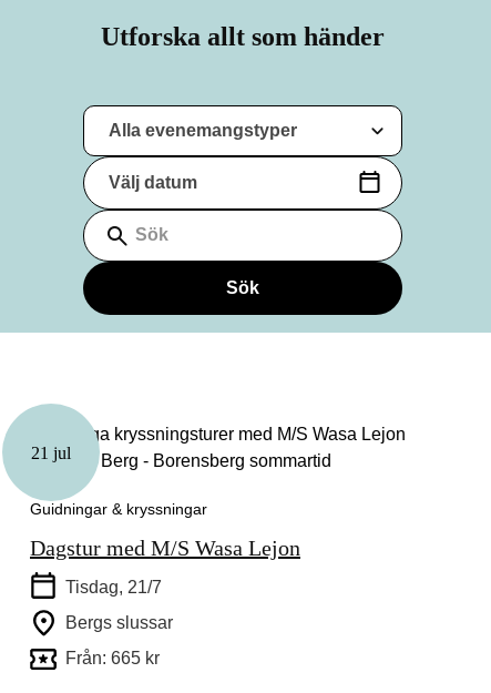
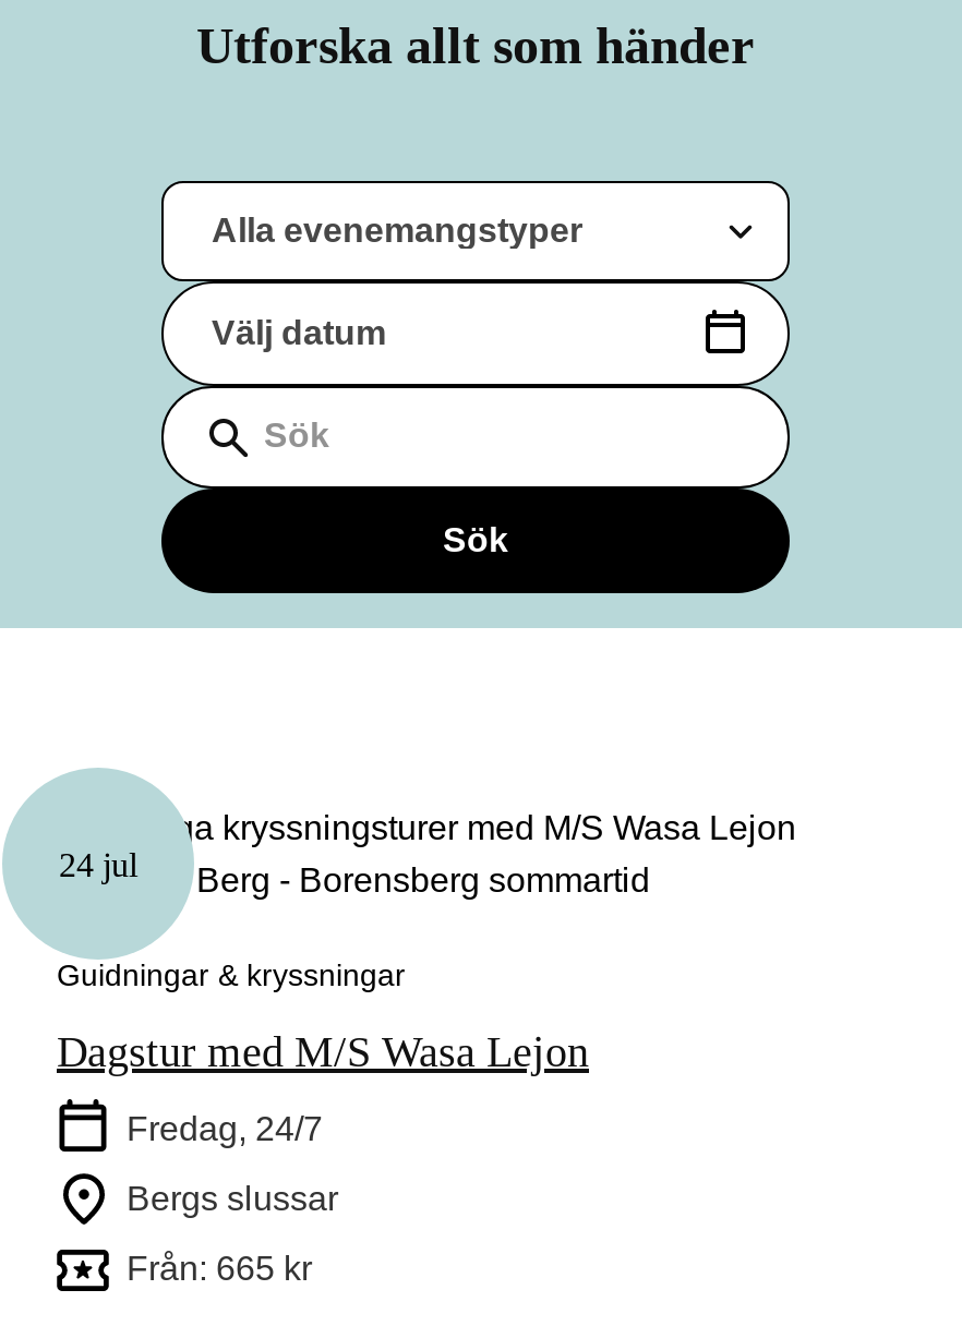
- 21 jul
+ 24 jul

- Tisdag, 21/7
+ Fredag, 24/7
